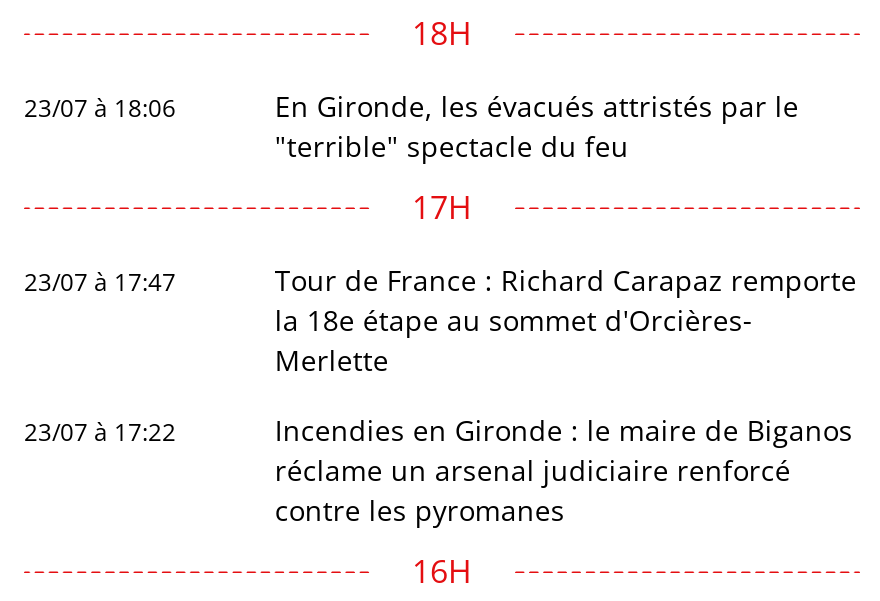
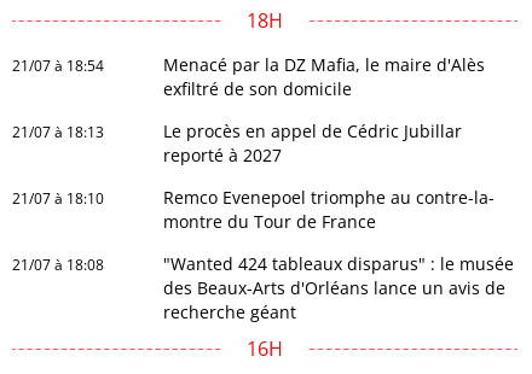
- 23/07 à 18:06
- En Gironde, les évacués attristés par le
- "terrible" spectacle du feu
+ 21/07 à 18:54
+ Menacé par la DZ Mafia, le maire d'Alès
+ exfiltré de son domicile

- 17H
+ 21/07 à 18:13
+ Le procès en appel de Cédric Jubillar
+ reporté à 2027

- 23/07 à 17:47
- Tour de France : Richard Carapaz remporte
- la 18e étape au sommet d'Orcières-
- Merlette
+ 21/07 à 18:10
+ Remco Evenepoel triomphe au contre-la-
+ montre du Tour de France

- 23/07 à 17:22
- Incendies en Gironde : le maire de Biganos
- réclame un arsenal judiciaire renforcé
- contre les pyromanes
+ 21/07 à 18:08
+ "Wanted 424 tableaux disparus" : le musée
+ des Beaux-Arts d'Orléans lance un avis de
+ recherche géant
